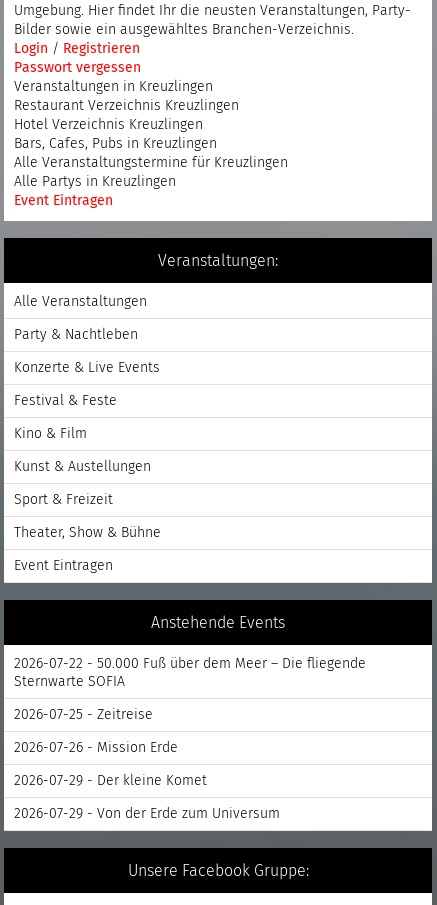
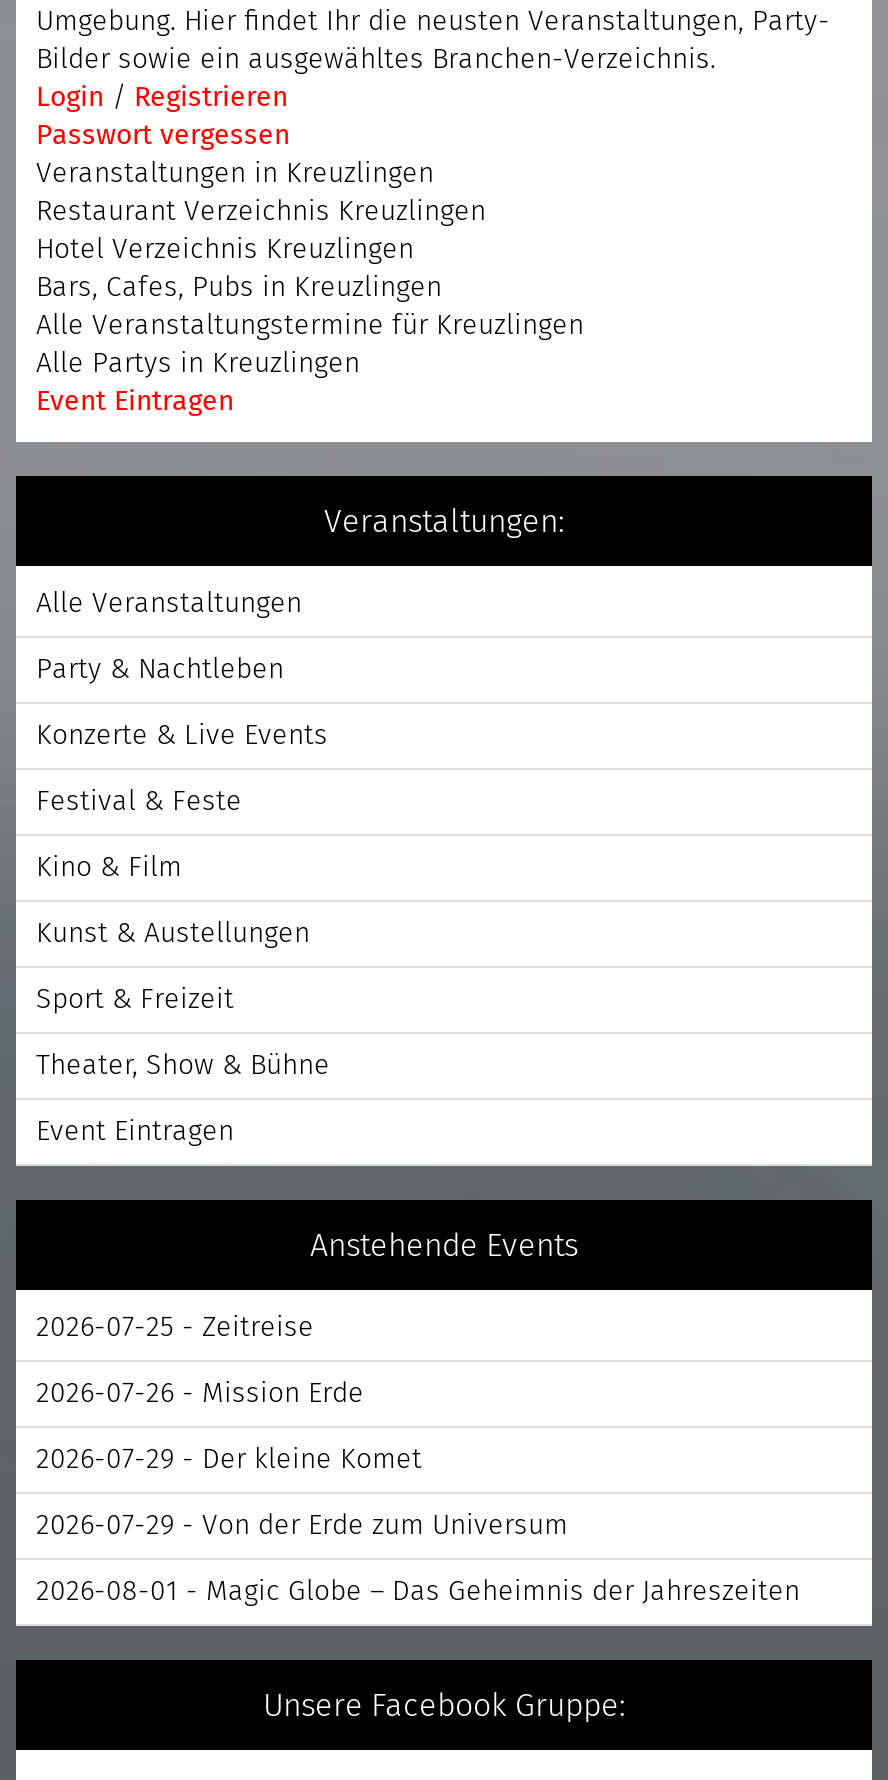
- 2026-07-22 - 50.000 Fuß über dem Meer – Die fliegende
- Sternwarte SOFIA

moved up: 2026-07-25 - Zeitreise | 2026-07-26 - Mission Erde | 2026-07-29 - Der kleine Komet | 2026-07-29 - Von der Erde zum Universum

+ 2026-08-01 - Magic Globe – Das Geheimnis der Jahreszeiten
